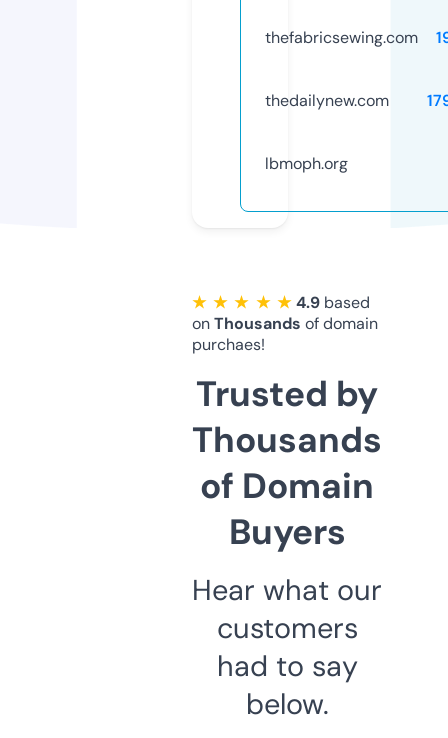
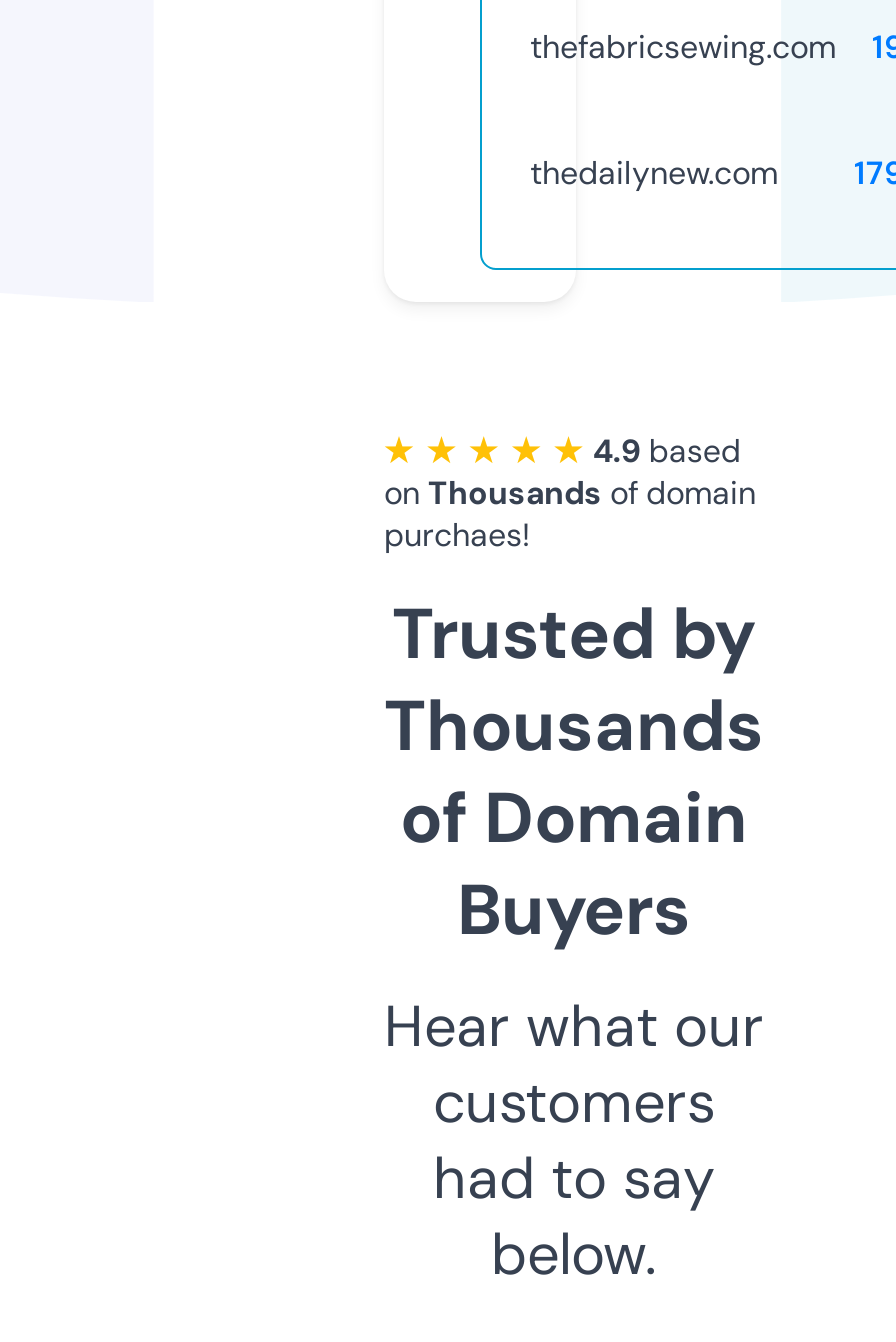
- lbmoph.org
